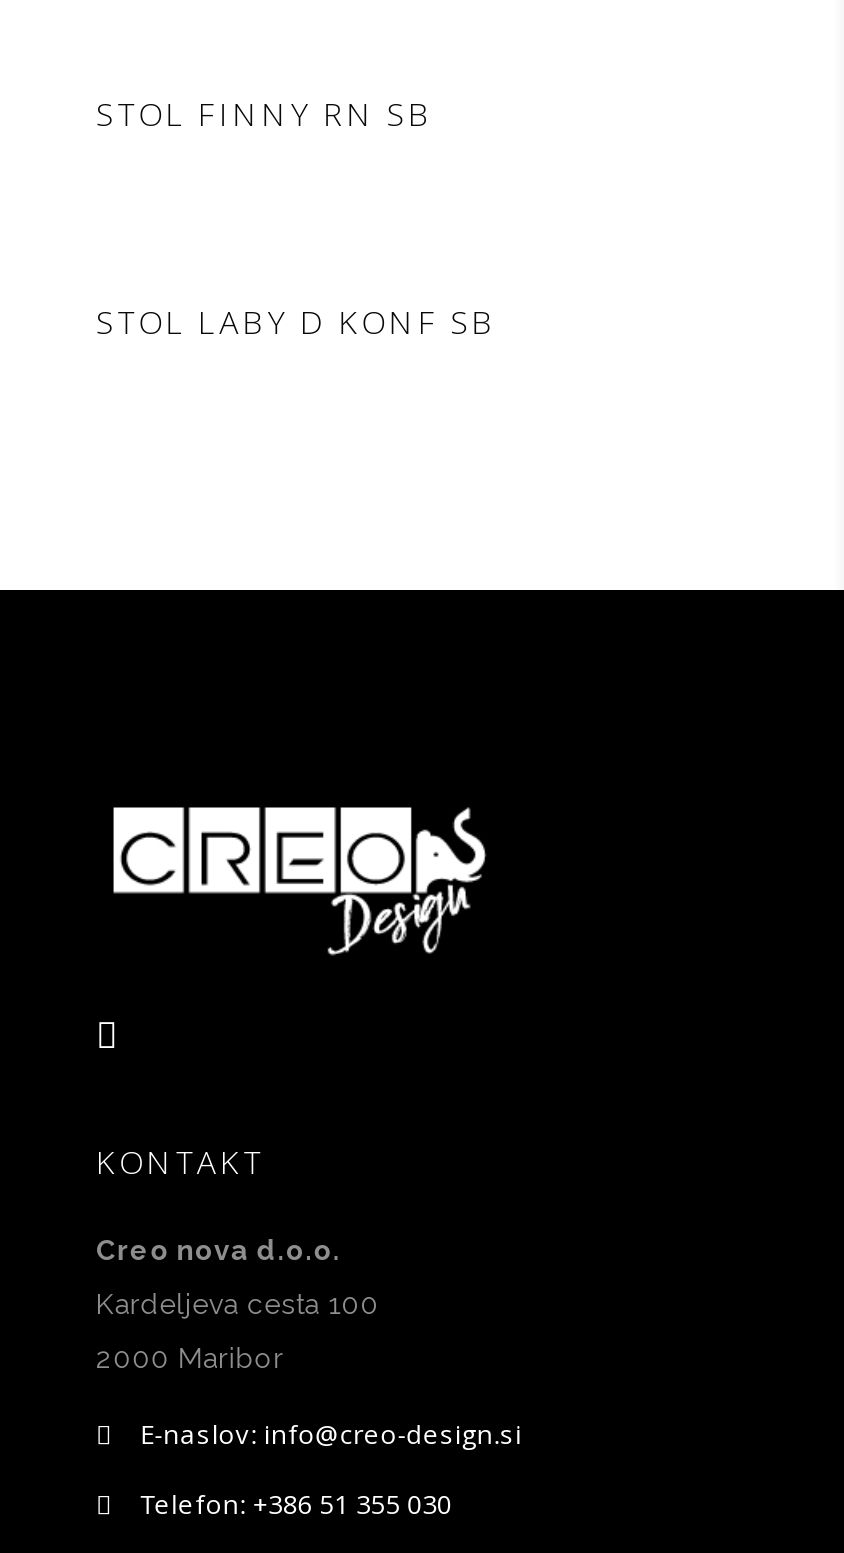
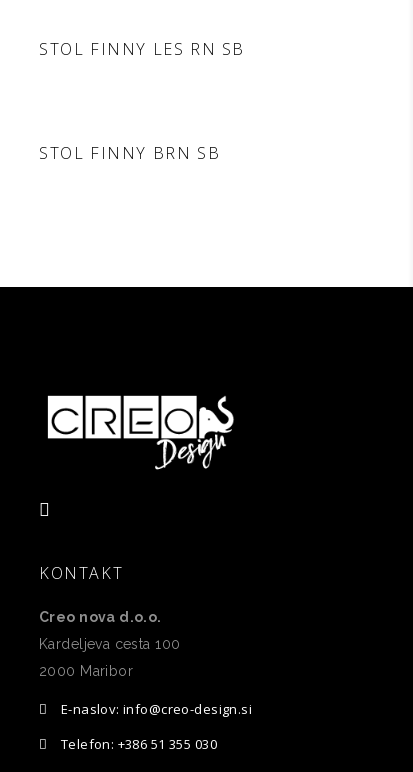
- STOL FINNY RN SB
+ STOL FINNY LES RN SB

- STOL LABY D KONF SB
+ STOL FINNY BRN SB
